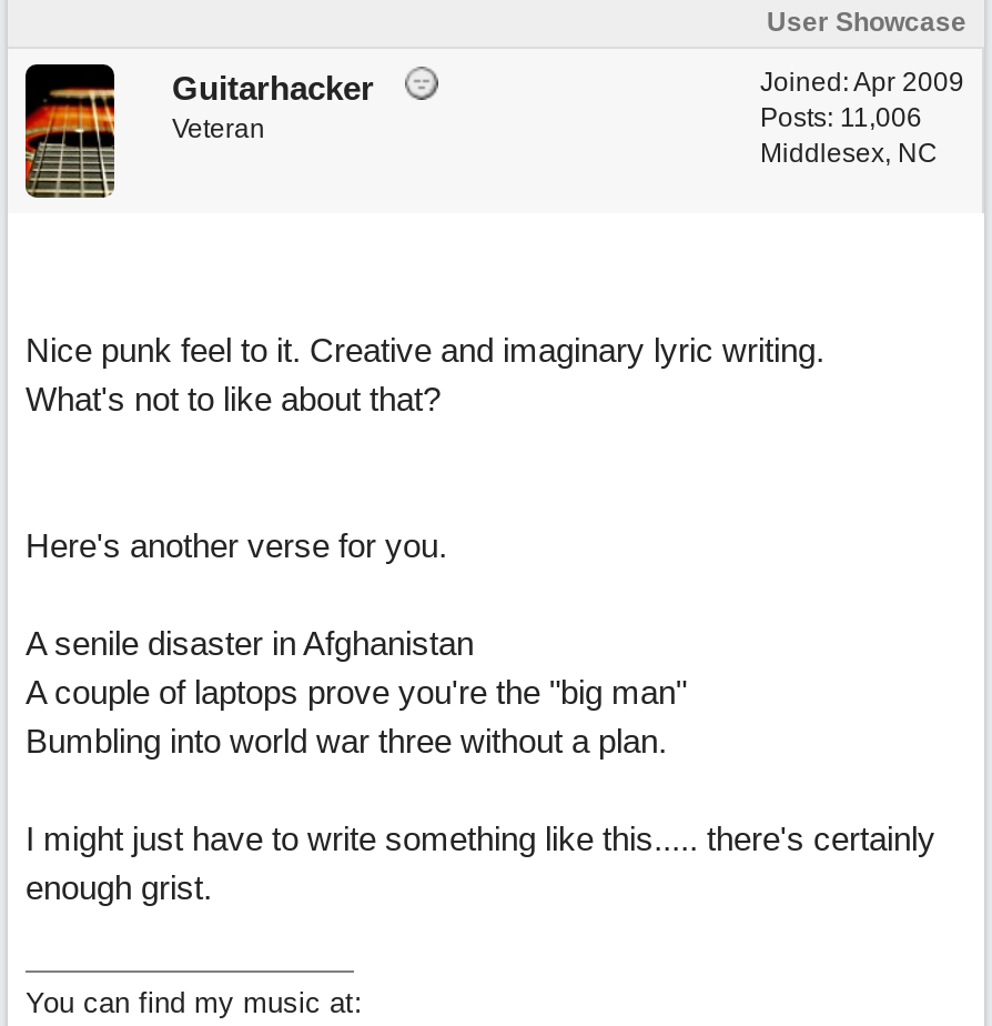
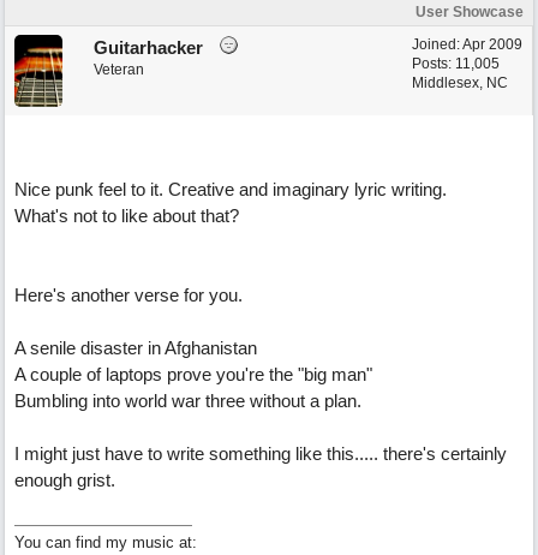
- Posts: 11,006
+ Posts: 11,005
